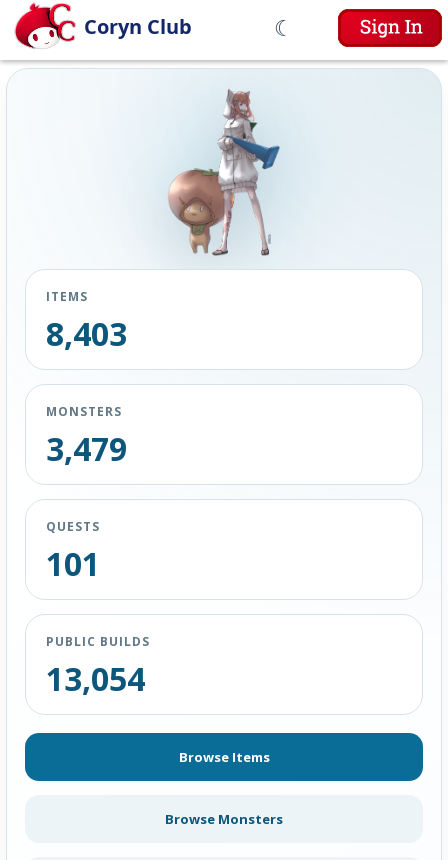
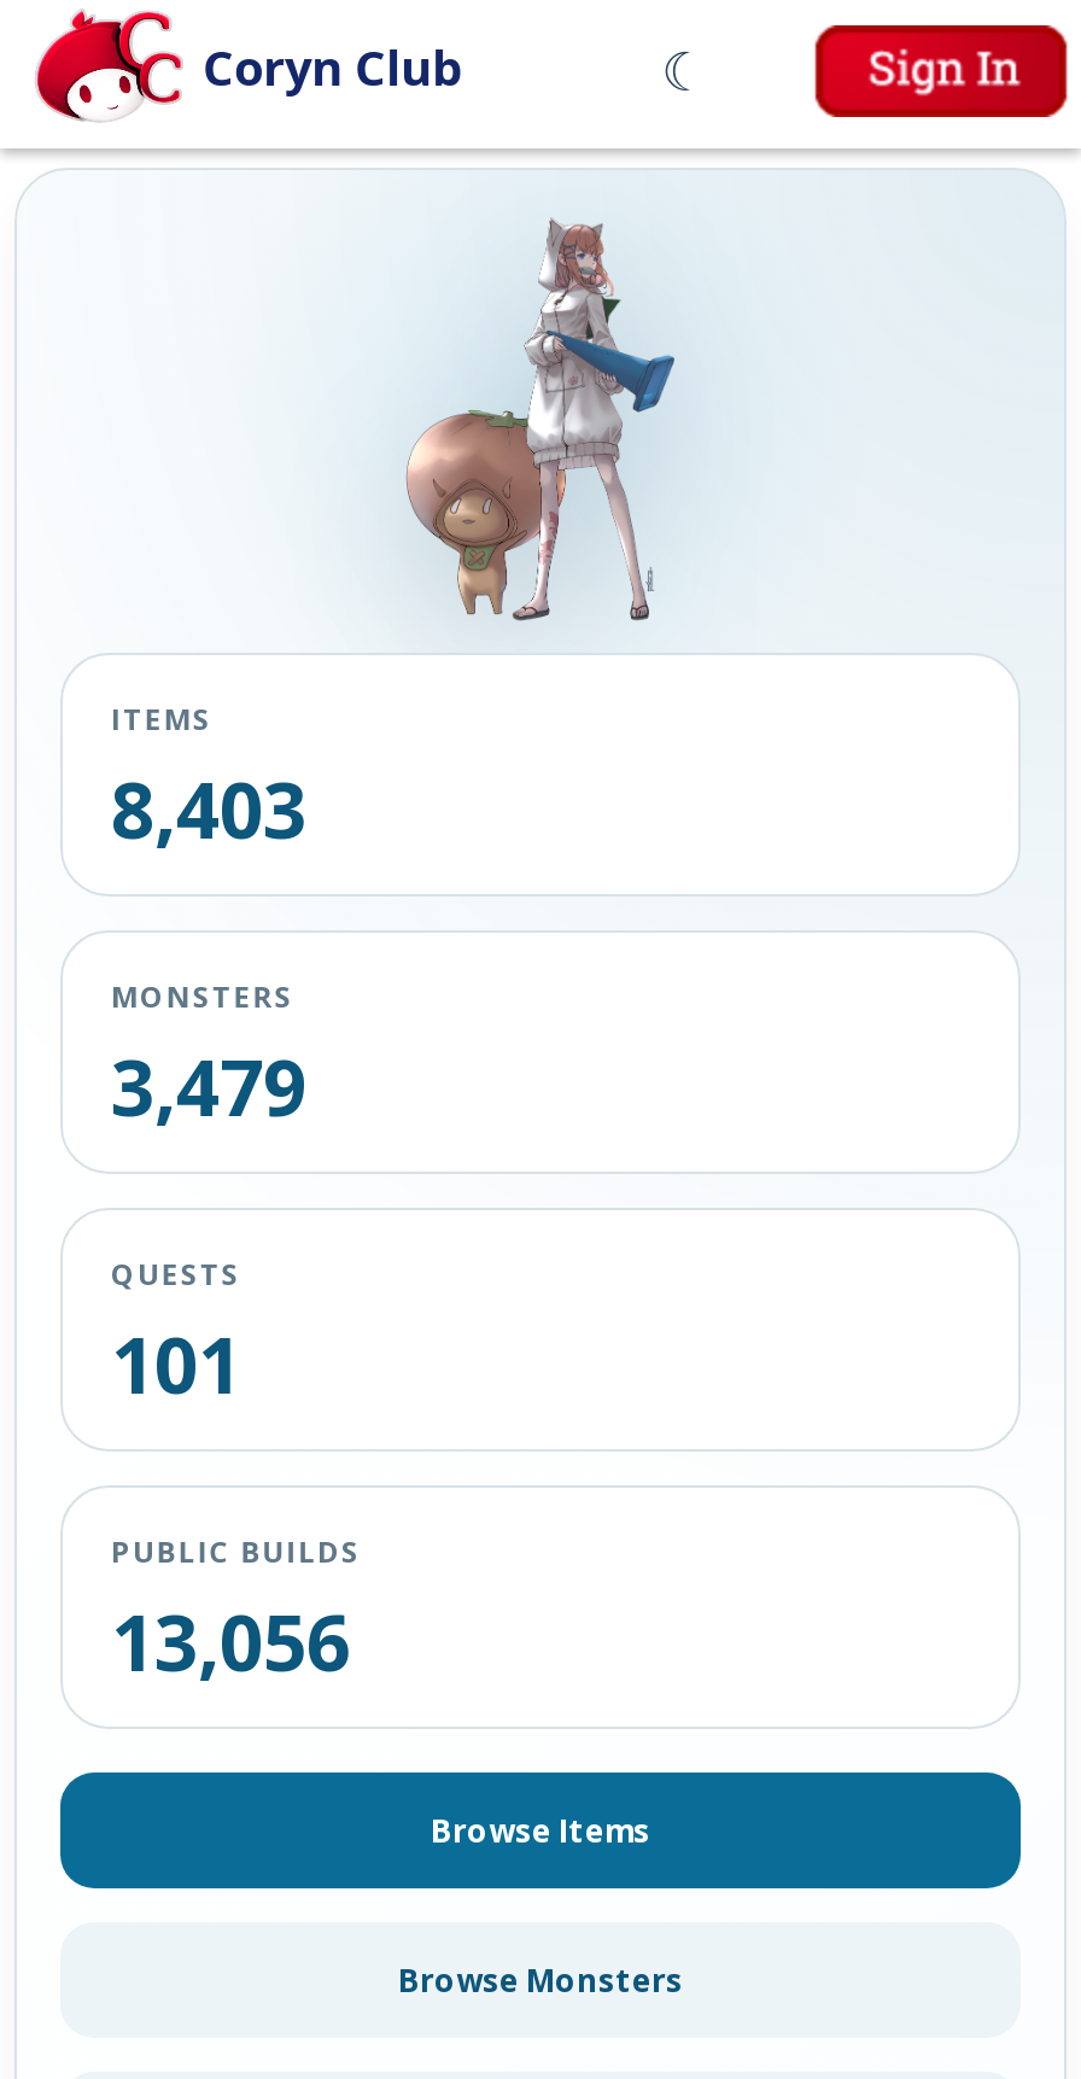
- 13,054
+ 13,056
